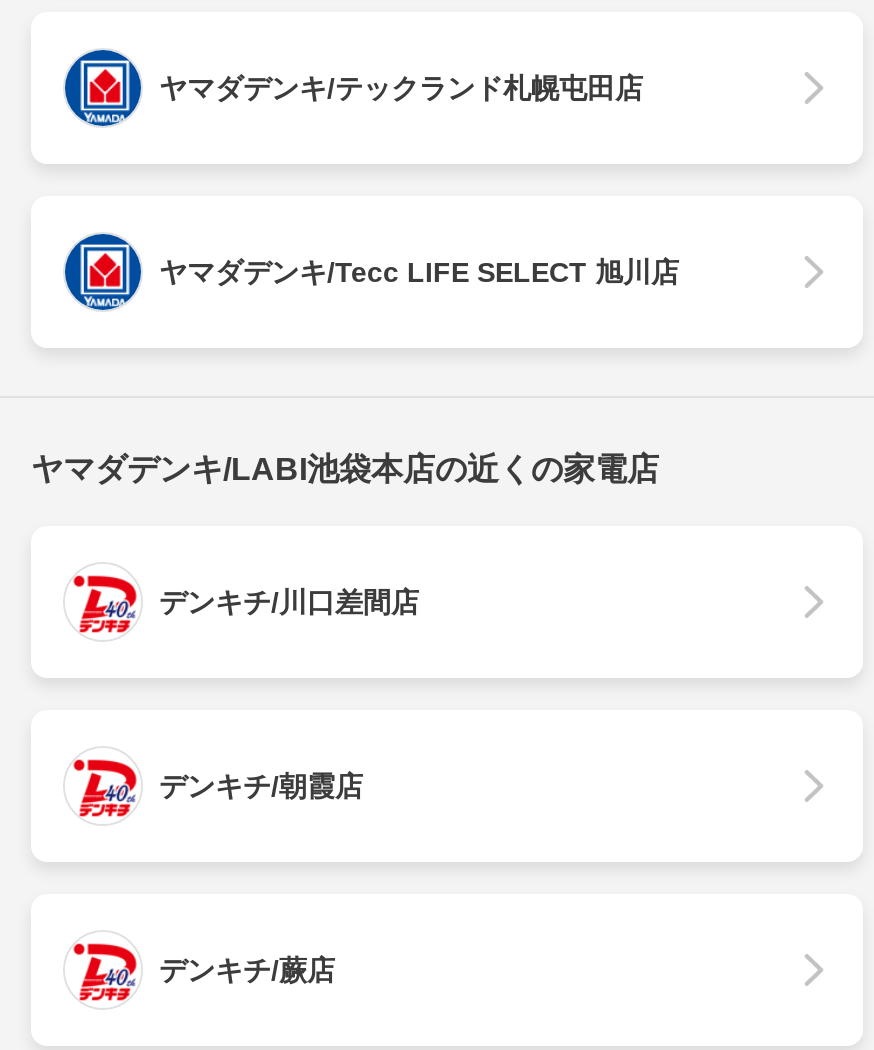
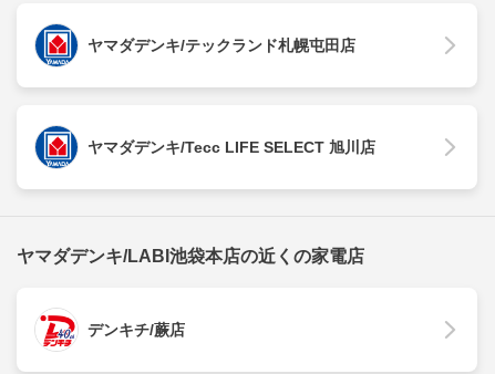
- デンキチ/川口差間店

- デンキチ/朝霞店
